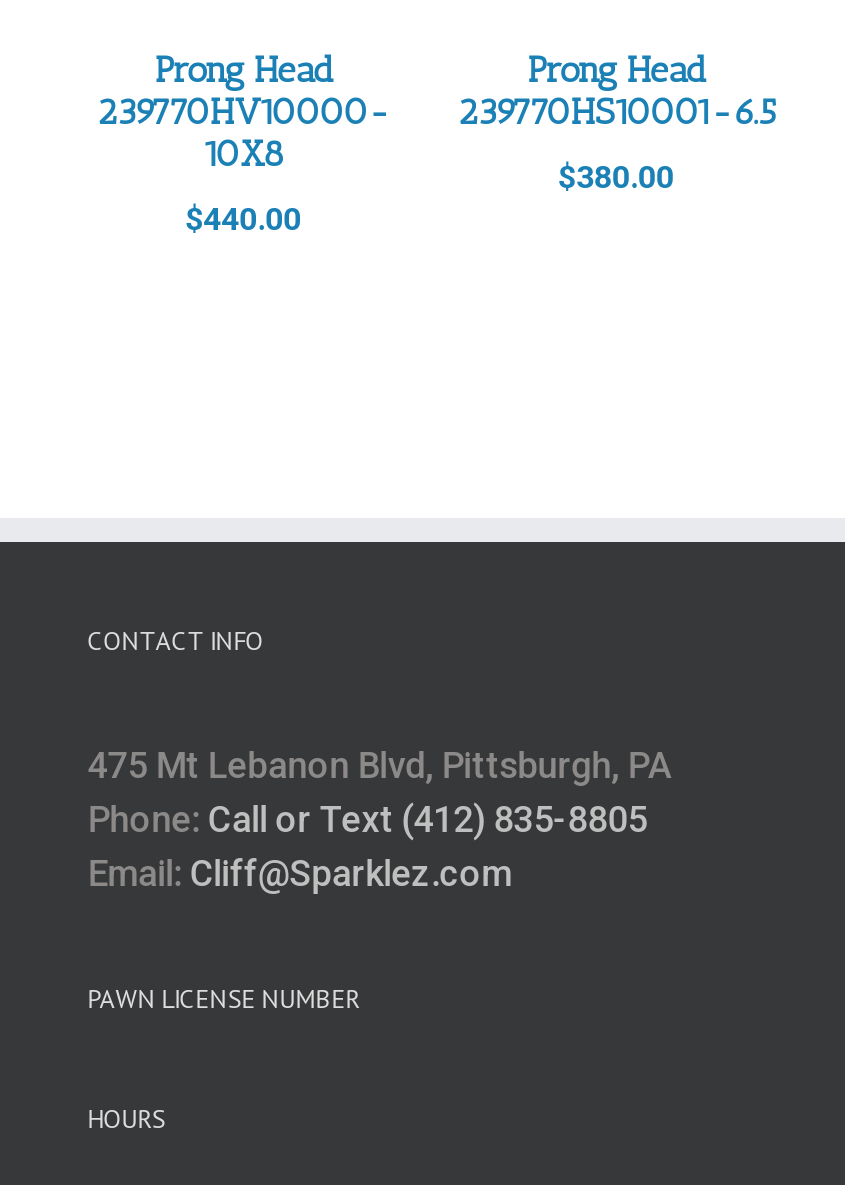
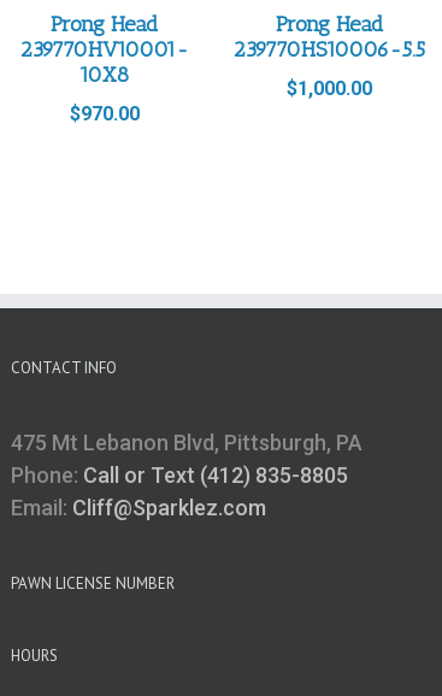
- 239770HV10000-
+ 239770HV10001-

- 239770HS10001-6.5
+ 239770HS10006-5.5

- $380.00
+ $1,000.00

- $440.00
+ $970.00
